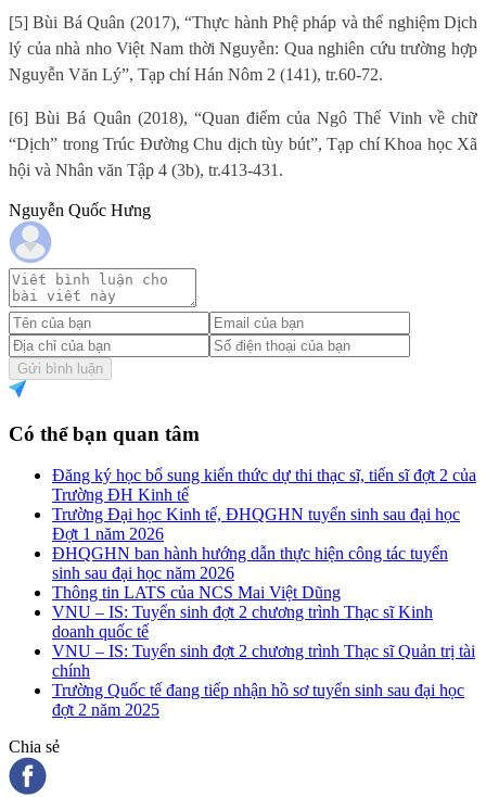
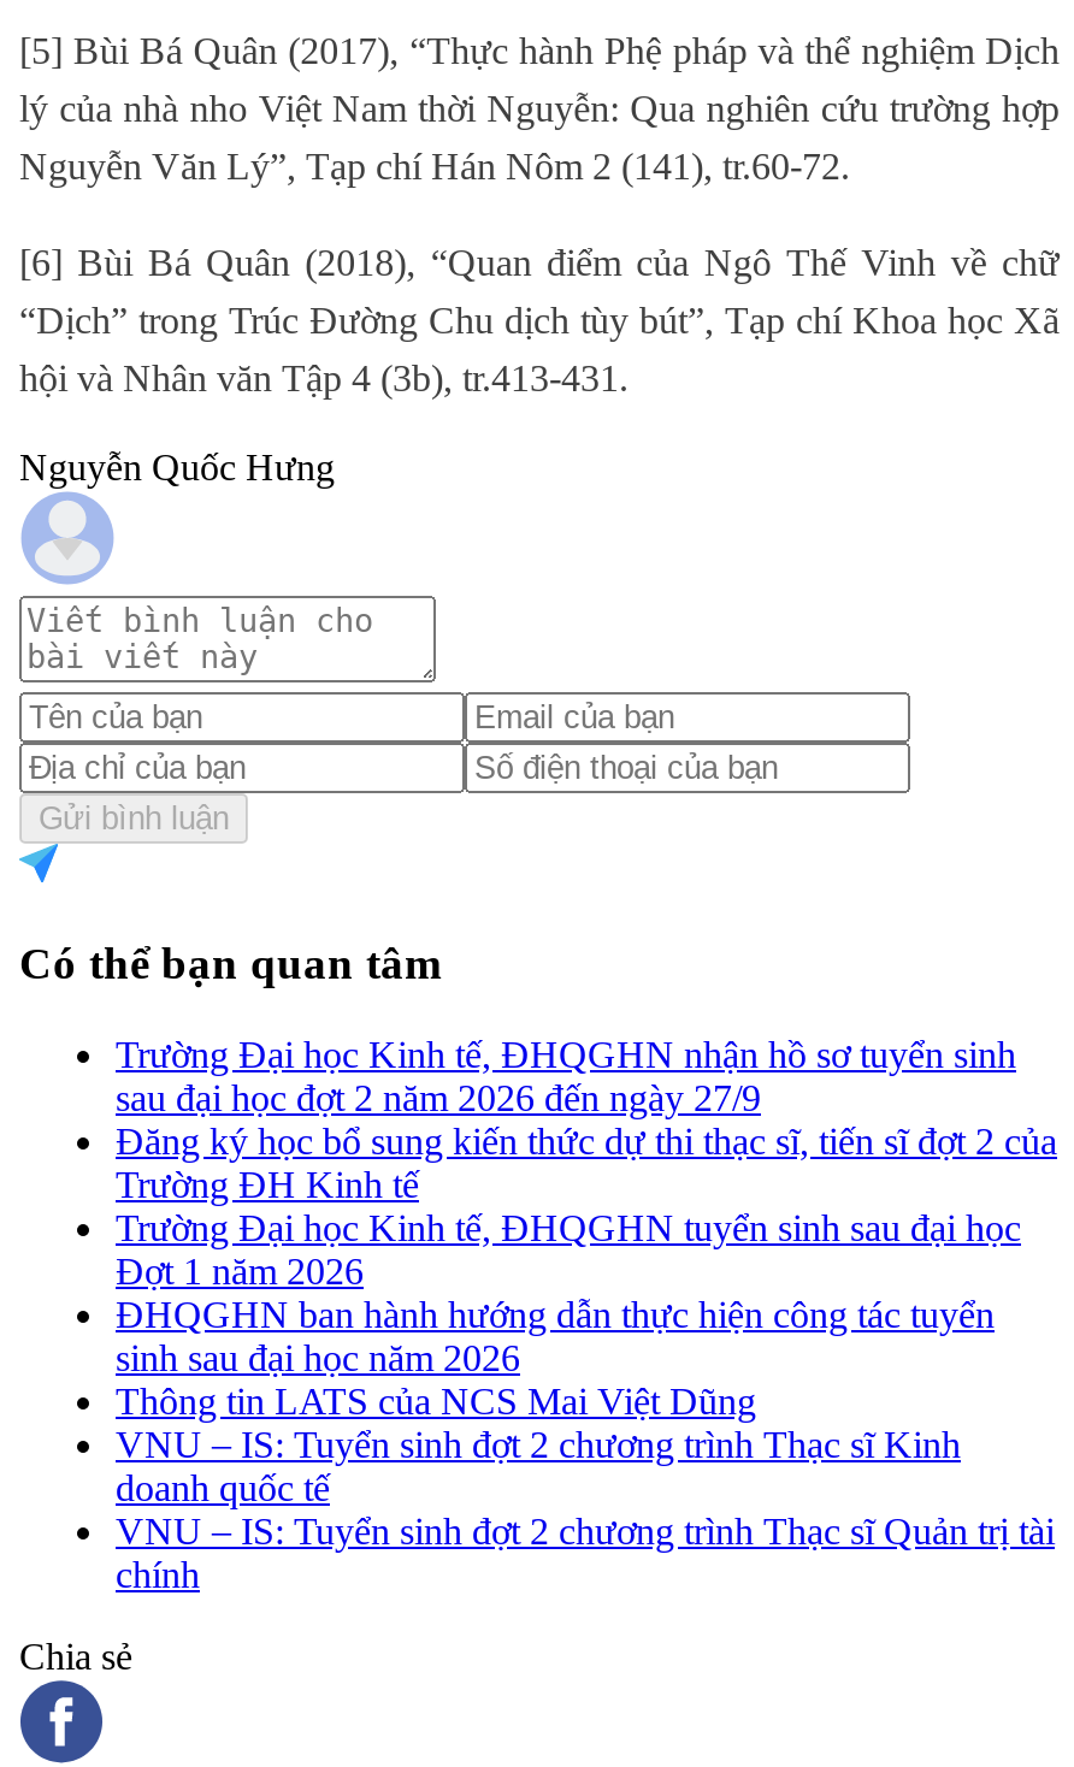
+ Trường Đại học Kinh tế, ĐHQGHN nhận hồ sơ tuyển sinh
+ sau đại học đợt 2 năm 2026 đến ngày 27/9

moved down: Đăng ký học bổ sung kiến thức dự thi thạc sĩ, tiến sĩ đợt 2 của | Trường ĐH Kinh tế | Trường Đại học Kinh tế, ĐHQGHN tuyển sinh sau đại học | ... | VNU – IS: Tuyển sinh đợt 2 chương trình Thạc sĩ Quản trị tài | chính

- Trường Quốc tế đang tiếp nhận hồ sơ tuyển sinh sau đại học
- đợt 2 năm 2025
